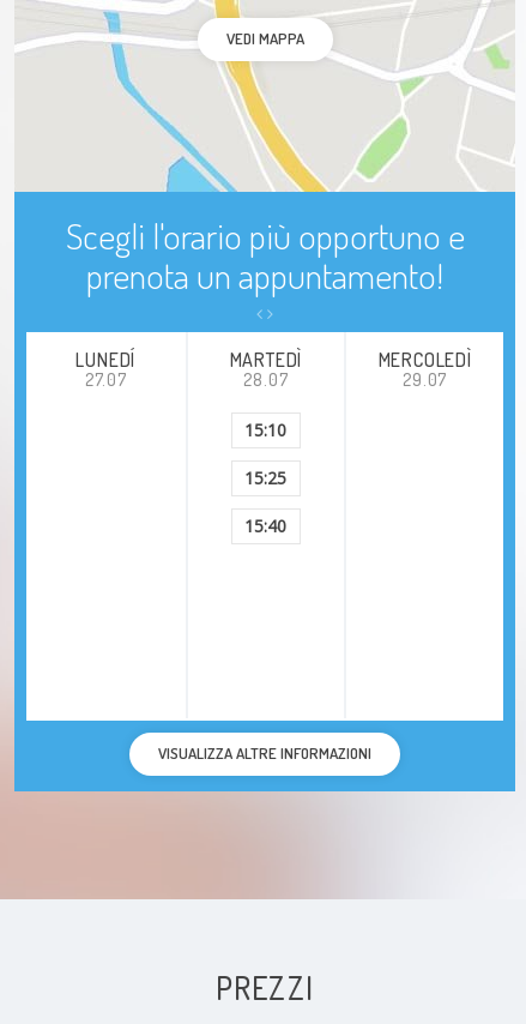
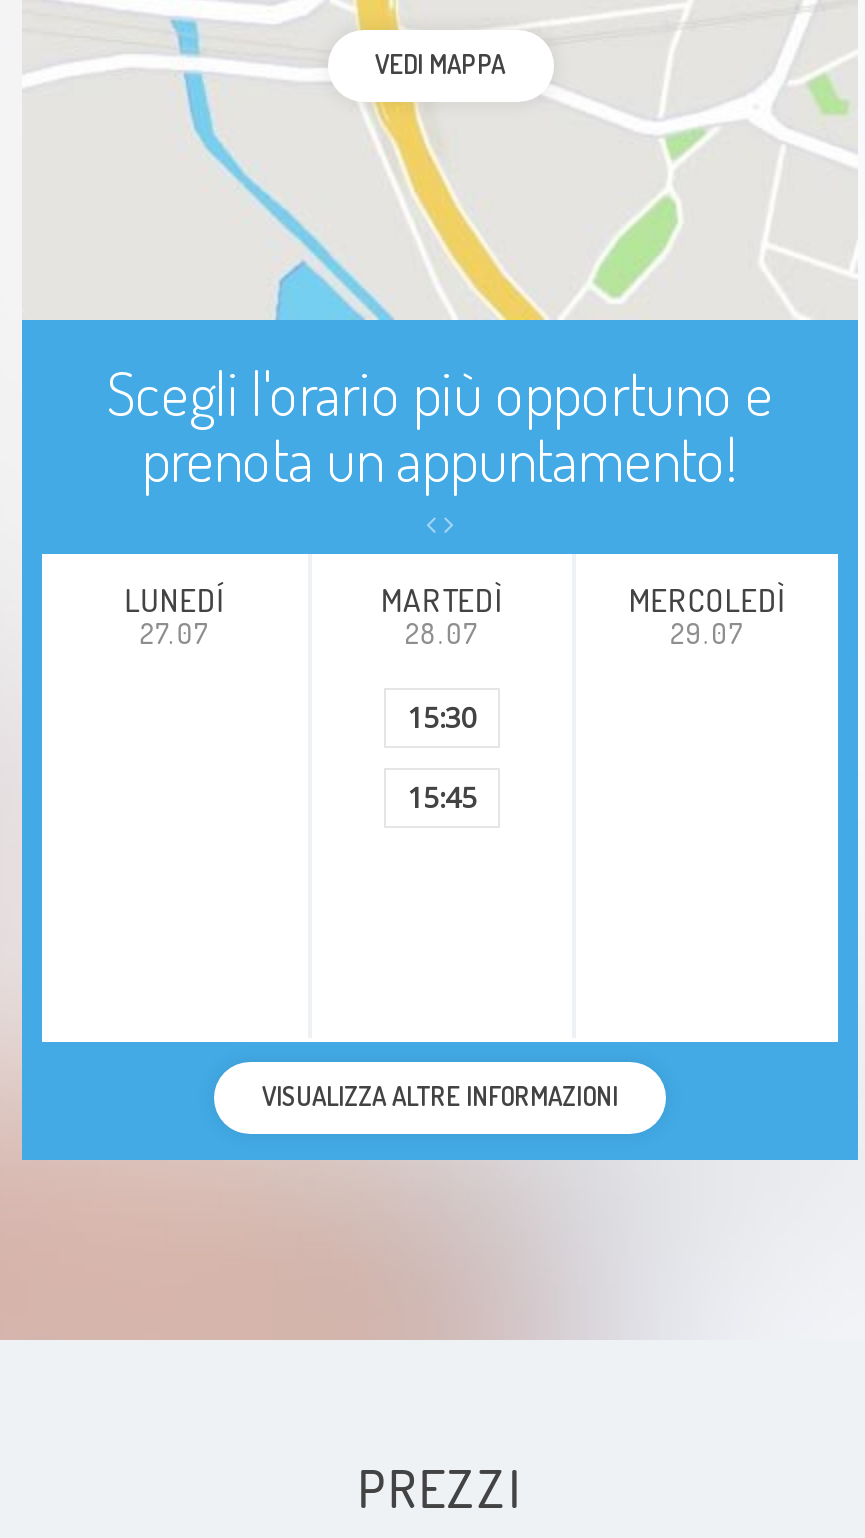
- 15:10
- 15:25
- 15:40
+ 15:30
+ 15:45
